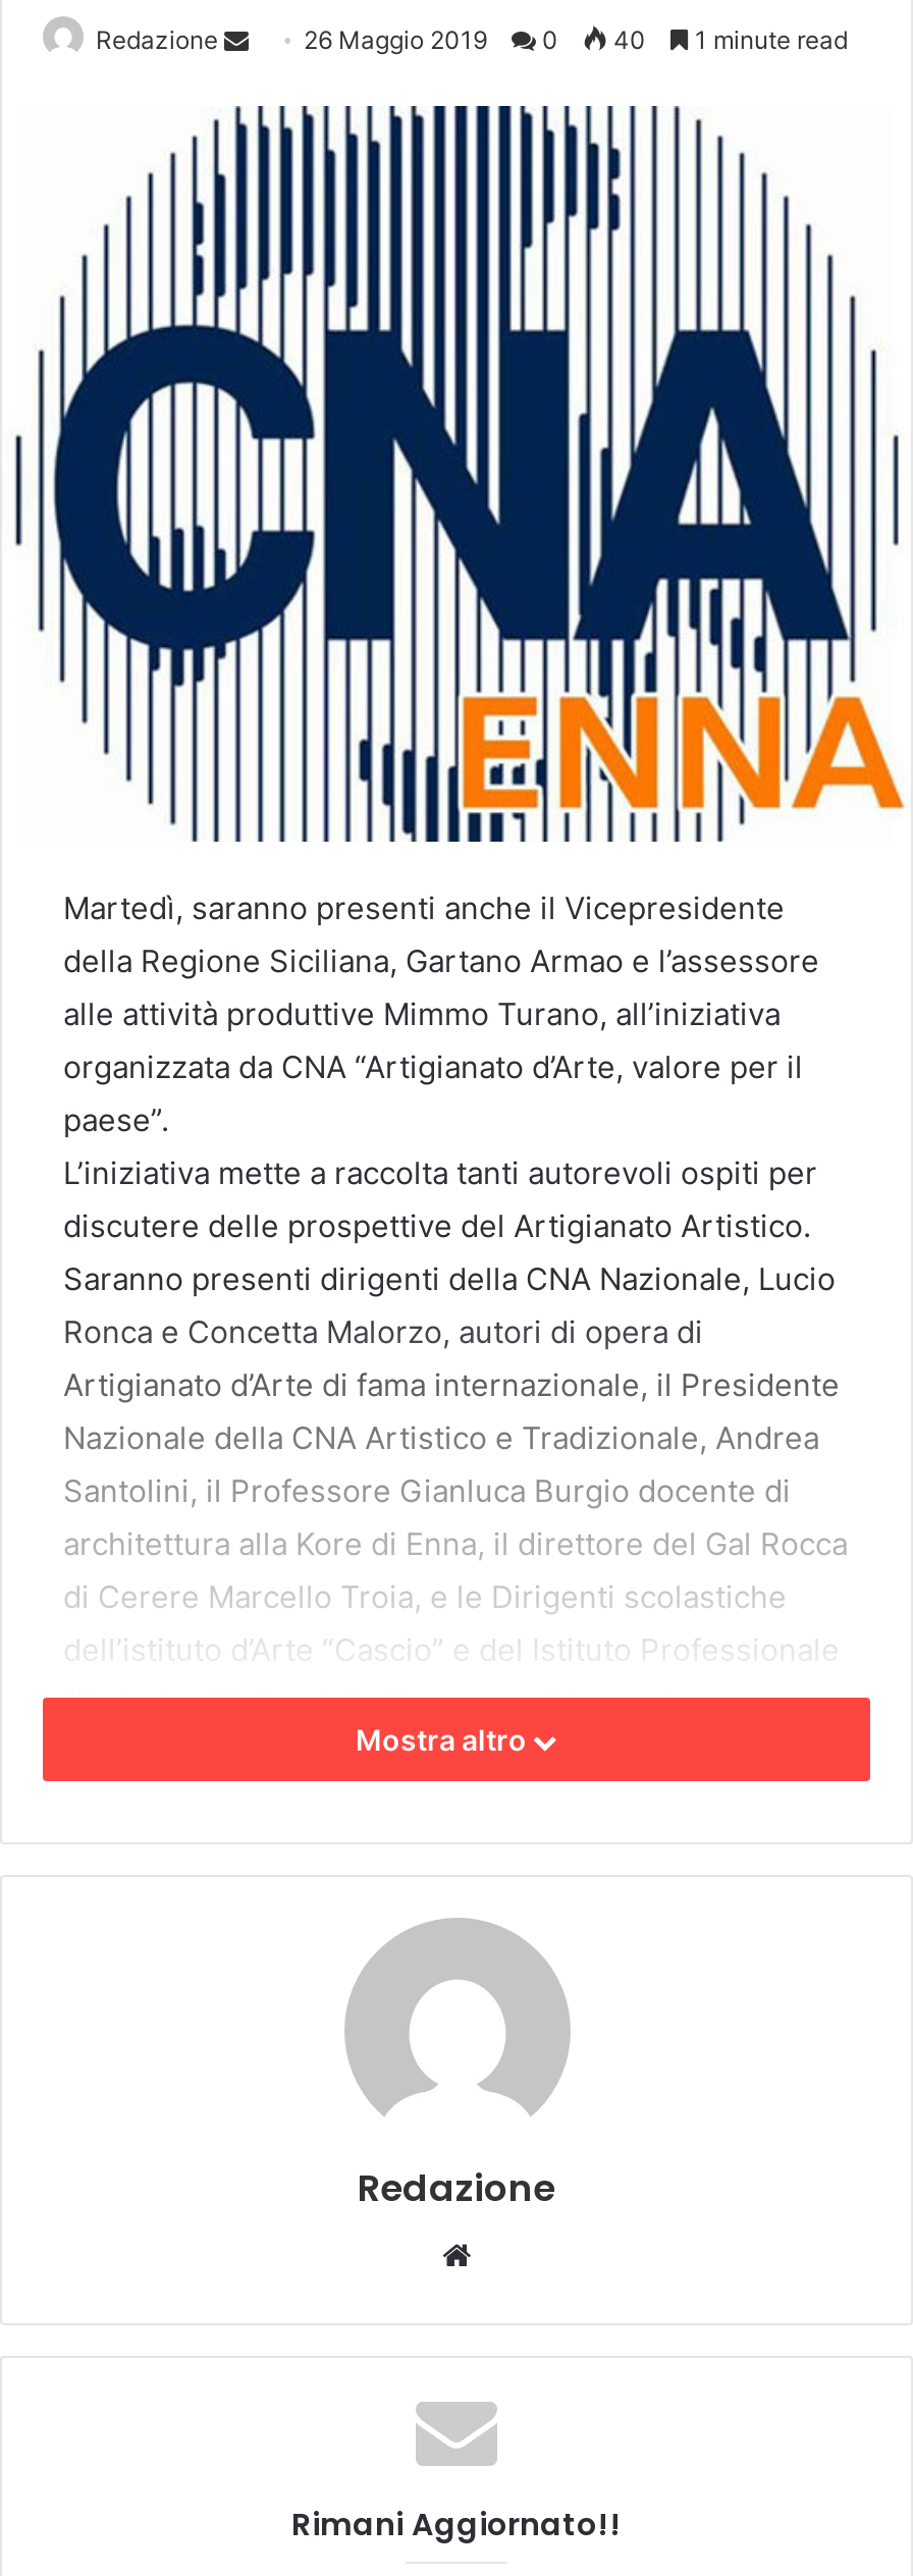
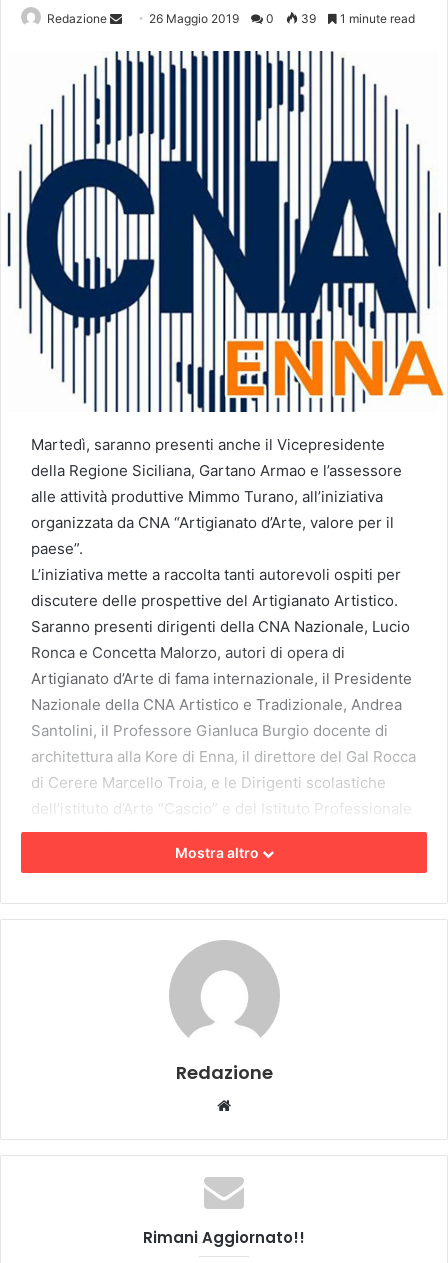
- 40
+ 39
